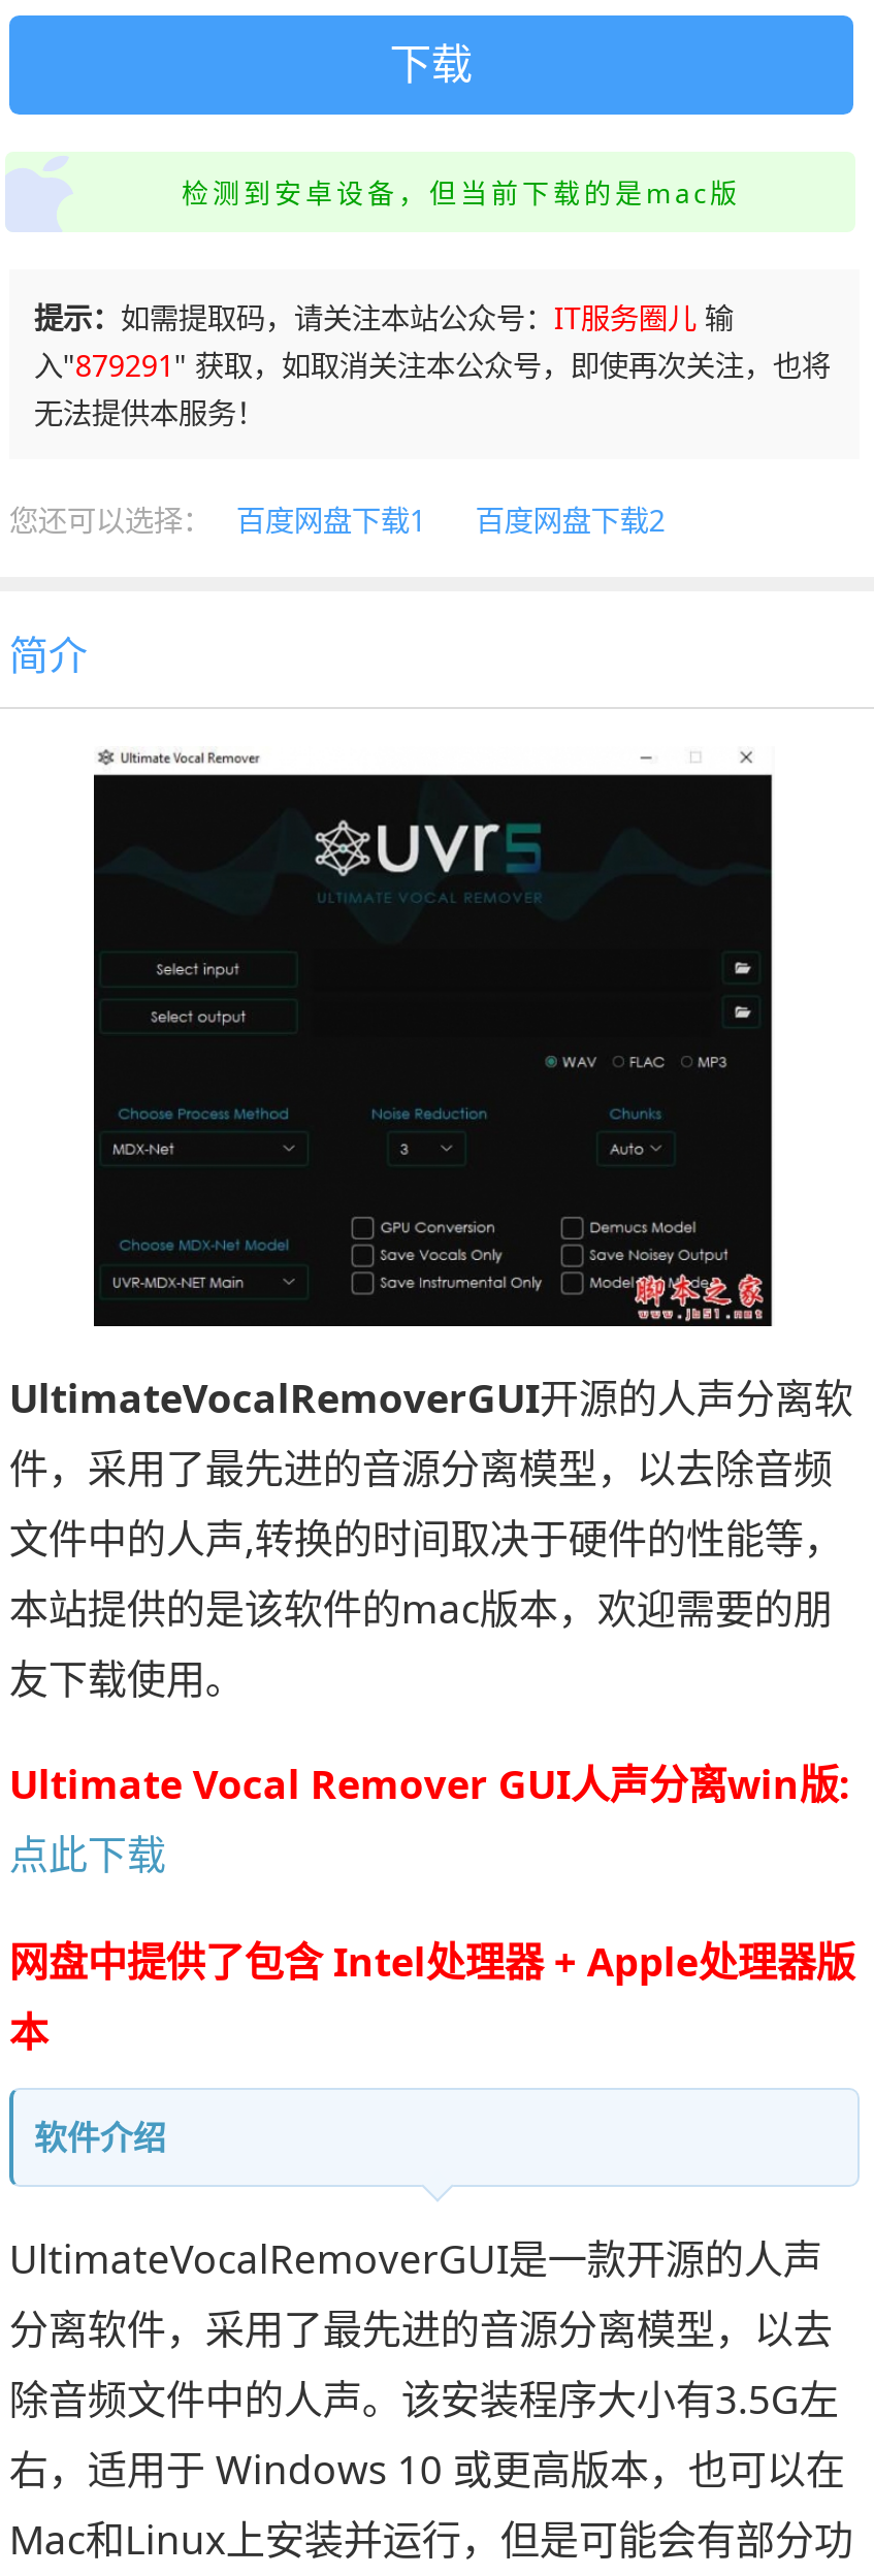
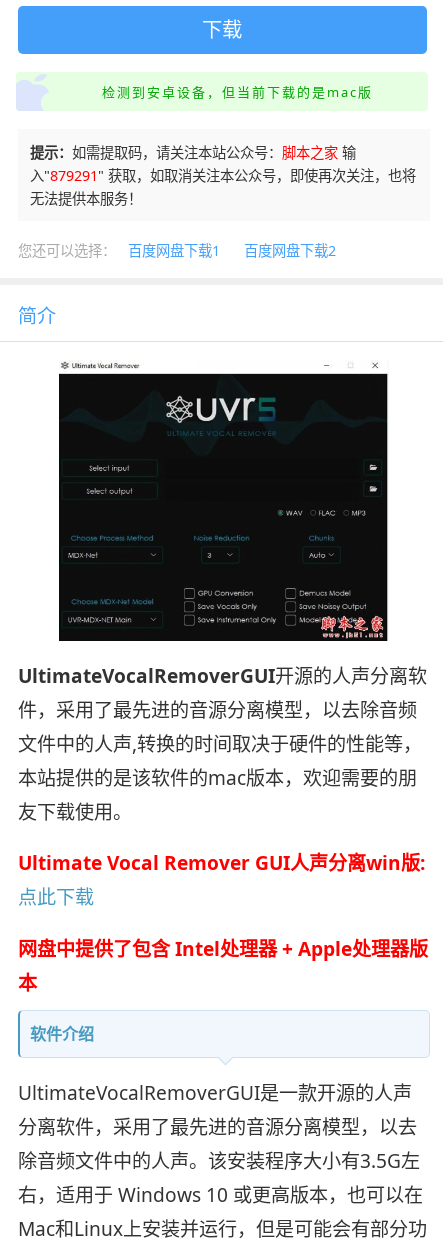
- 提示：如需提取码，请关注本站公众号：IT服务圈儿输
+ 提示：如需提取码，请关注本站公众号：脚本之家输
